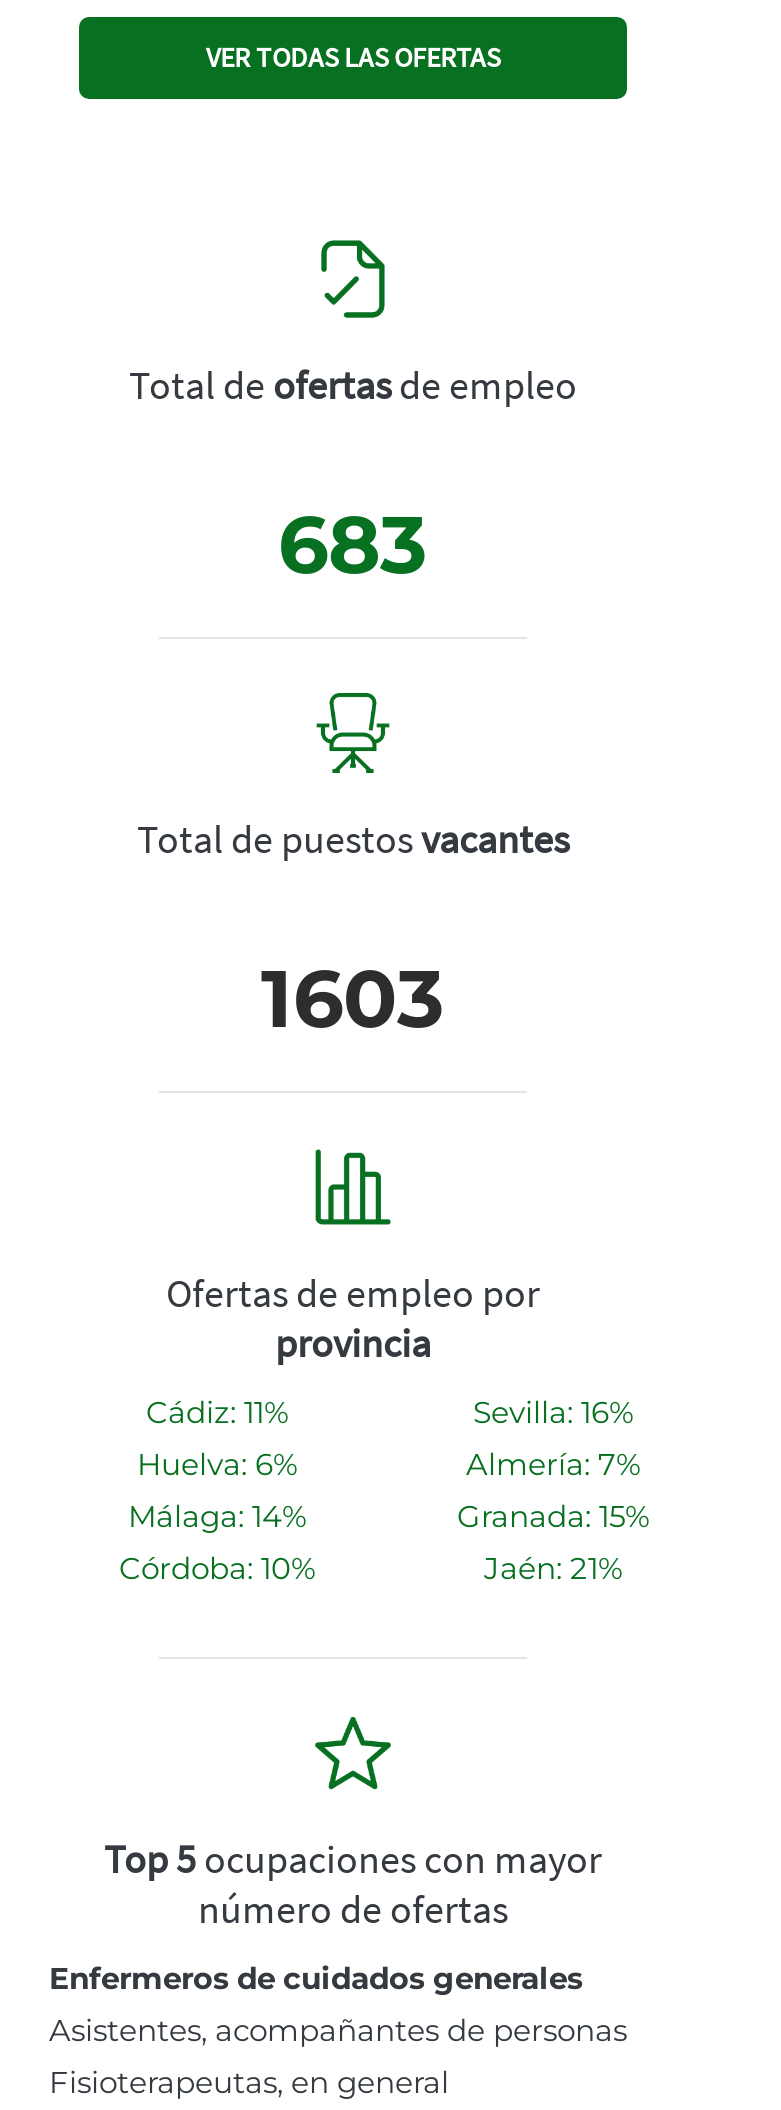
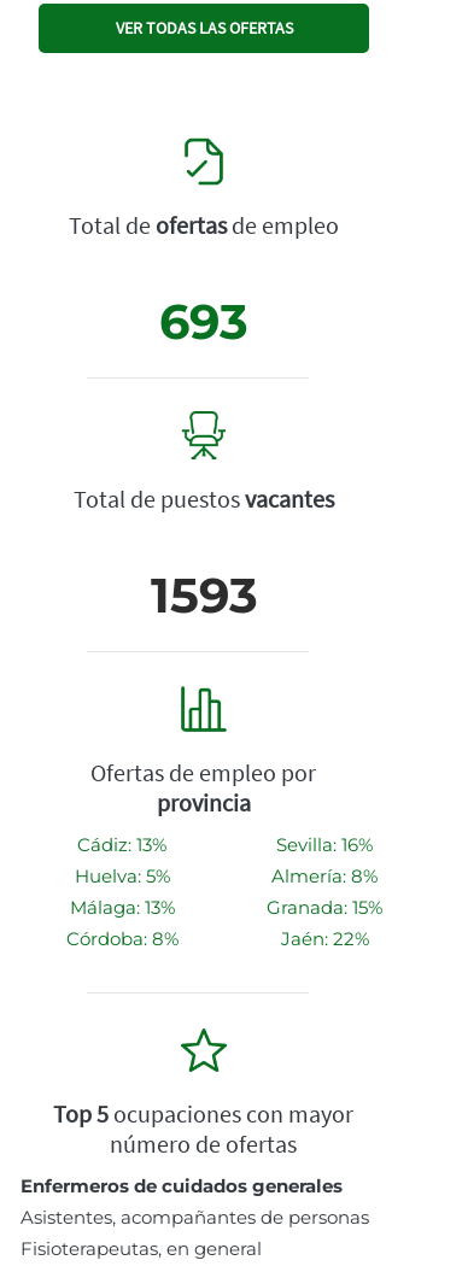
- 683
+ 693

- 1603
+ 1593

- Cádiz: 11%
+ Cádiz: 13%

- Huelva: 6%
+ Huelva: 5%

- Almería: 7%
+ Almería: 8%

- Málaga: 14%
+ Málaga: 13%

- Córdoba: 10%
+ Córdoba: 8%

- Jaén: 21%
+ Jaén: 22%
